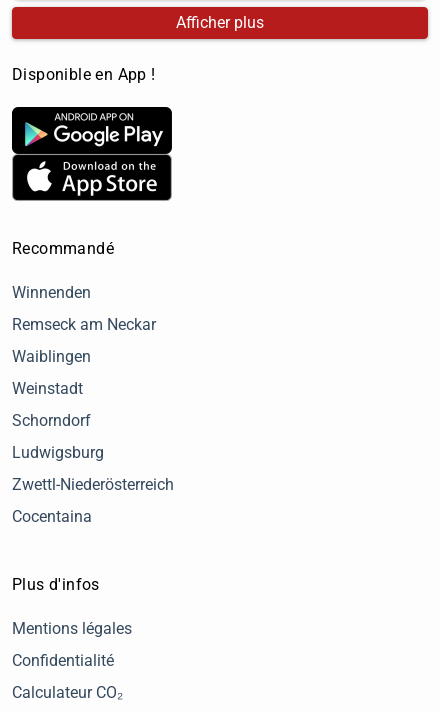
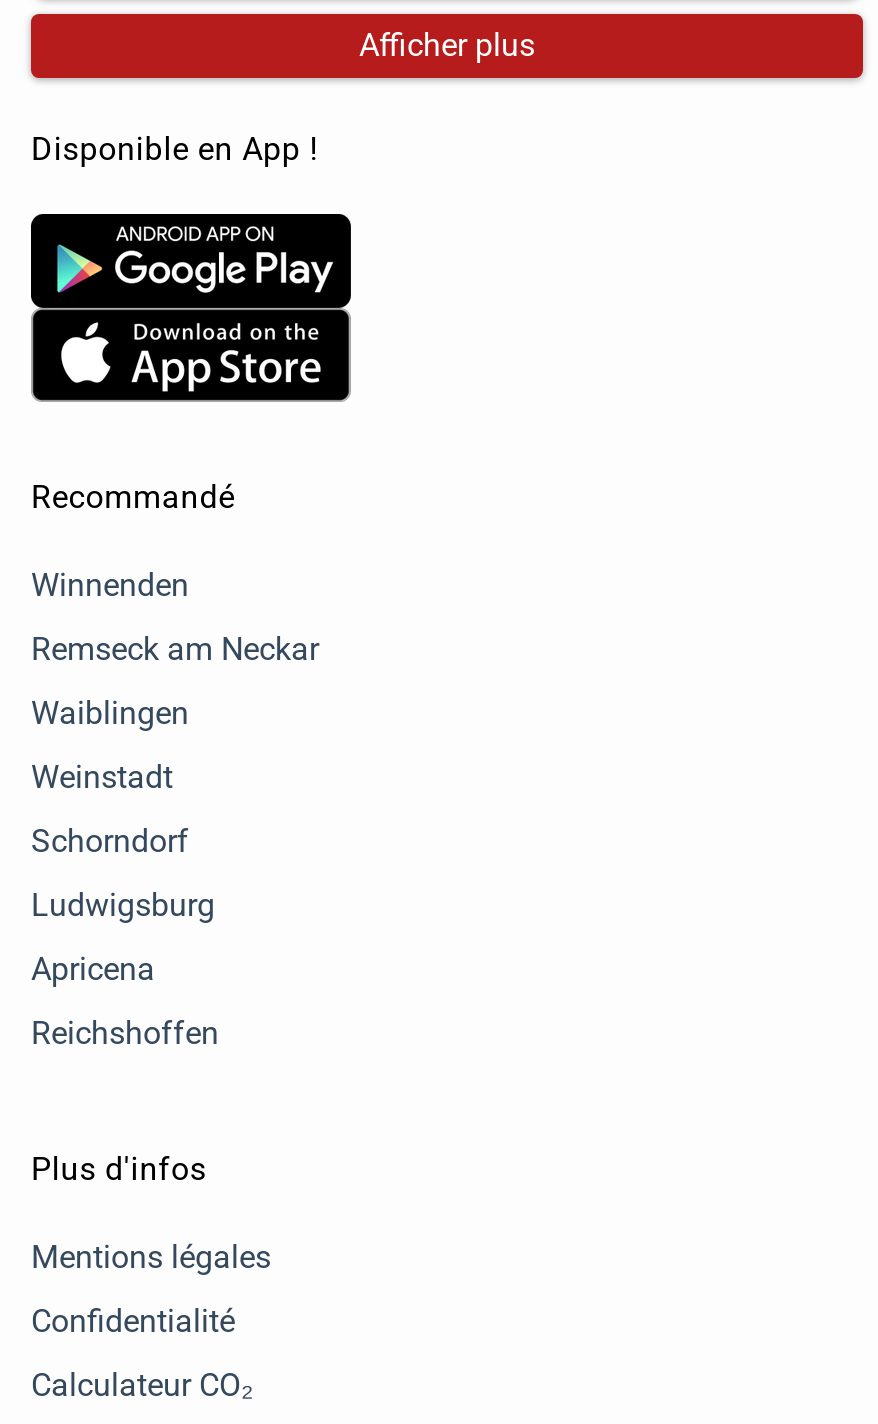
- Zwettl-Niederösterreich
+ Apricena

- Cocentaina
+ Reichshoffen
